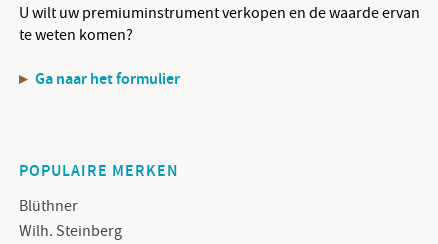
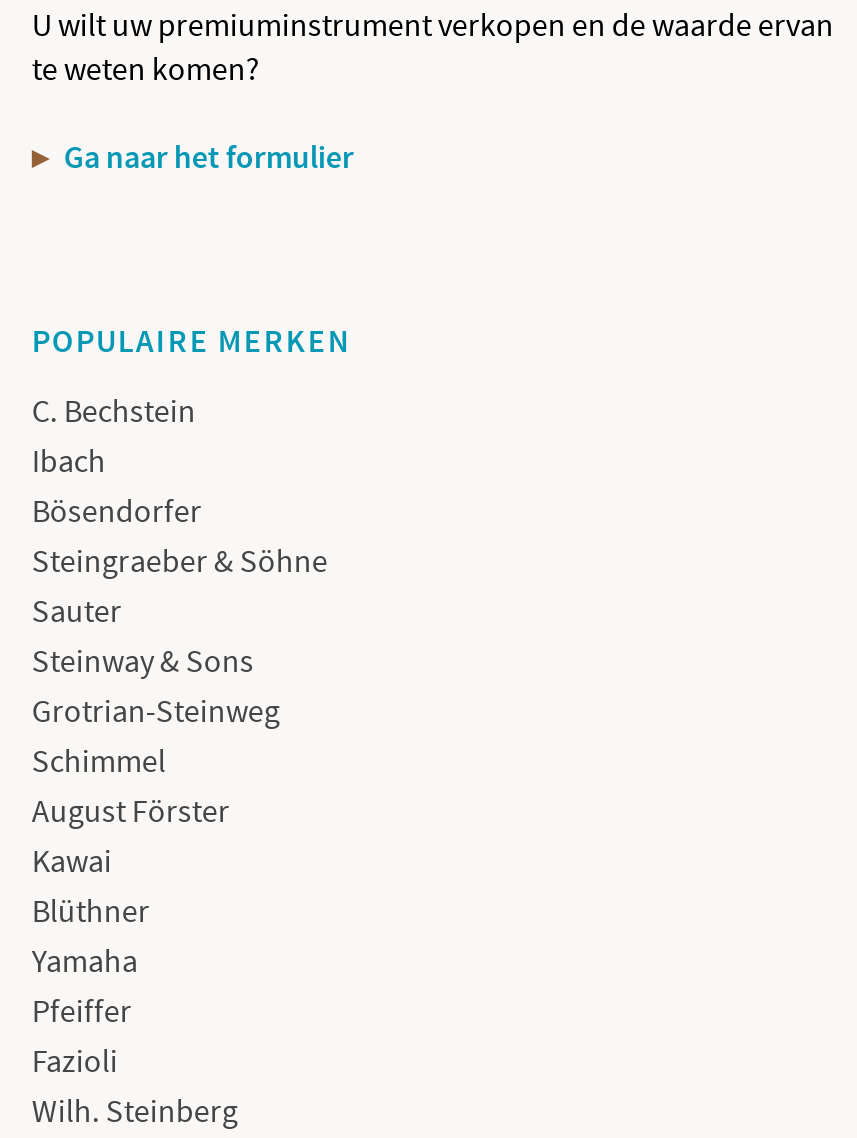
+ C. Bechstein
+ Ibach
+ Bösendorfer
+ Steingraeber & Söhne
+ Sauter
+ Steinway & Sons
+ Grotrian-Steinweg
+ Schimmel
+ August Förster
+ Kawai

+ Yamaha
+ Pfeiffer
+ Fazioli
